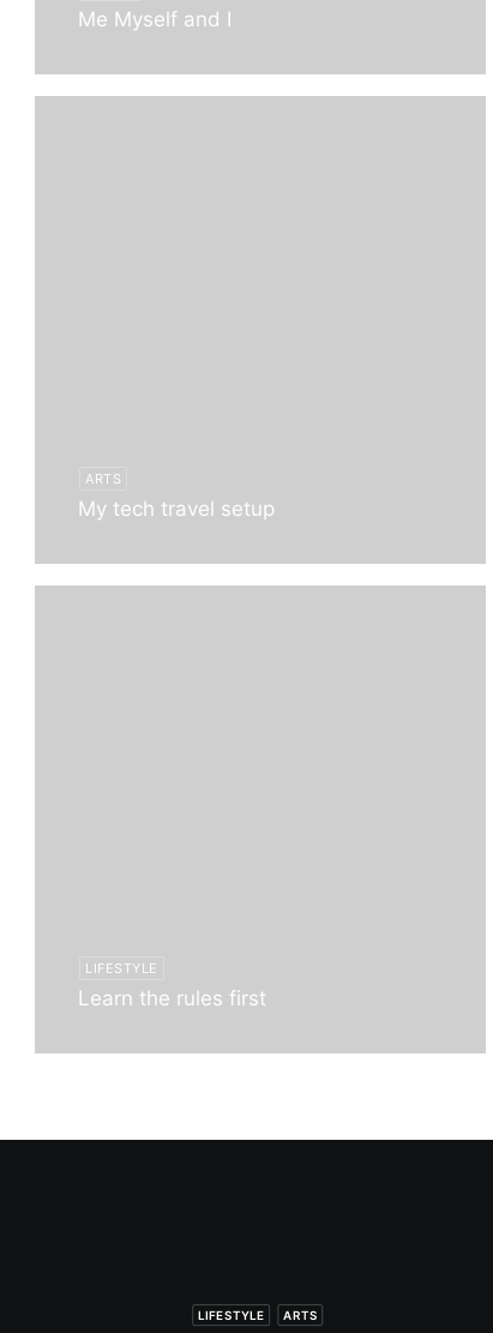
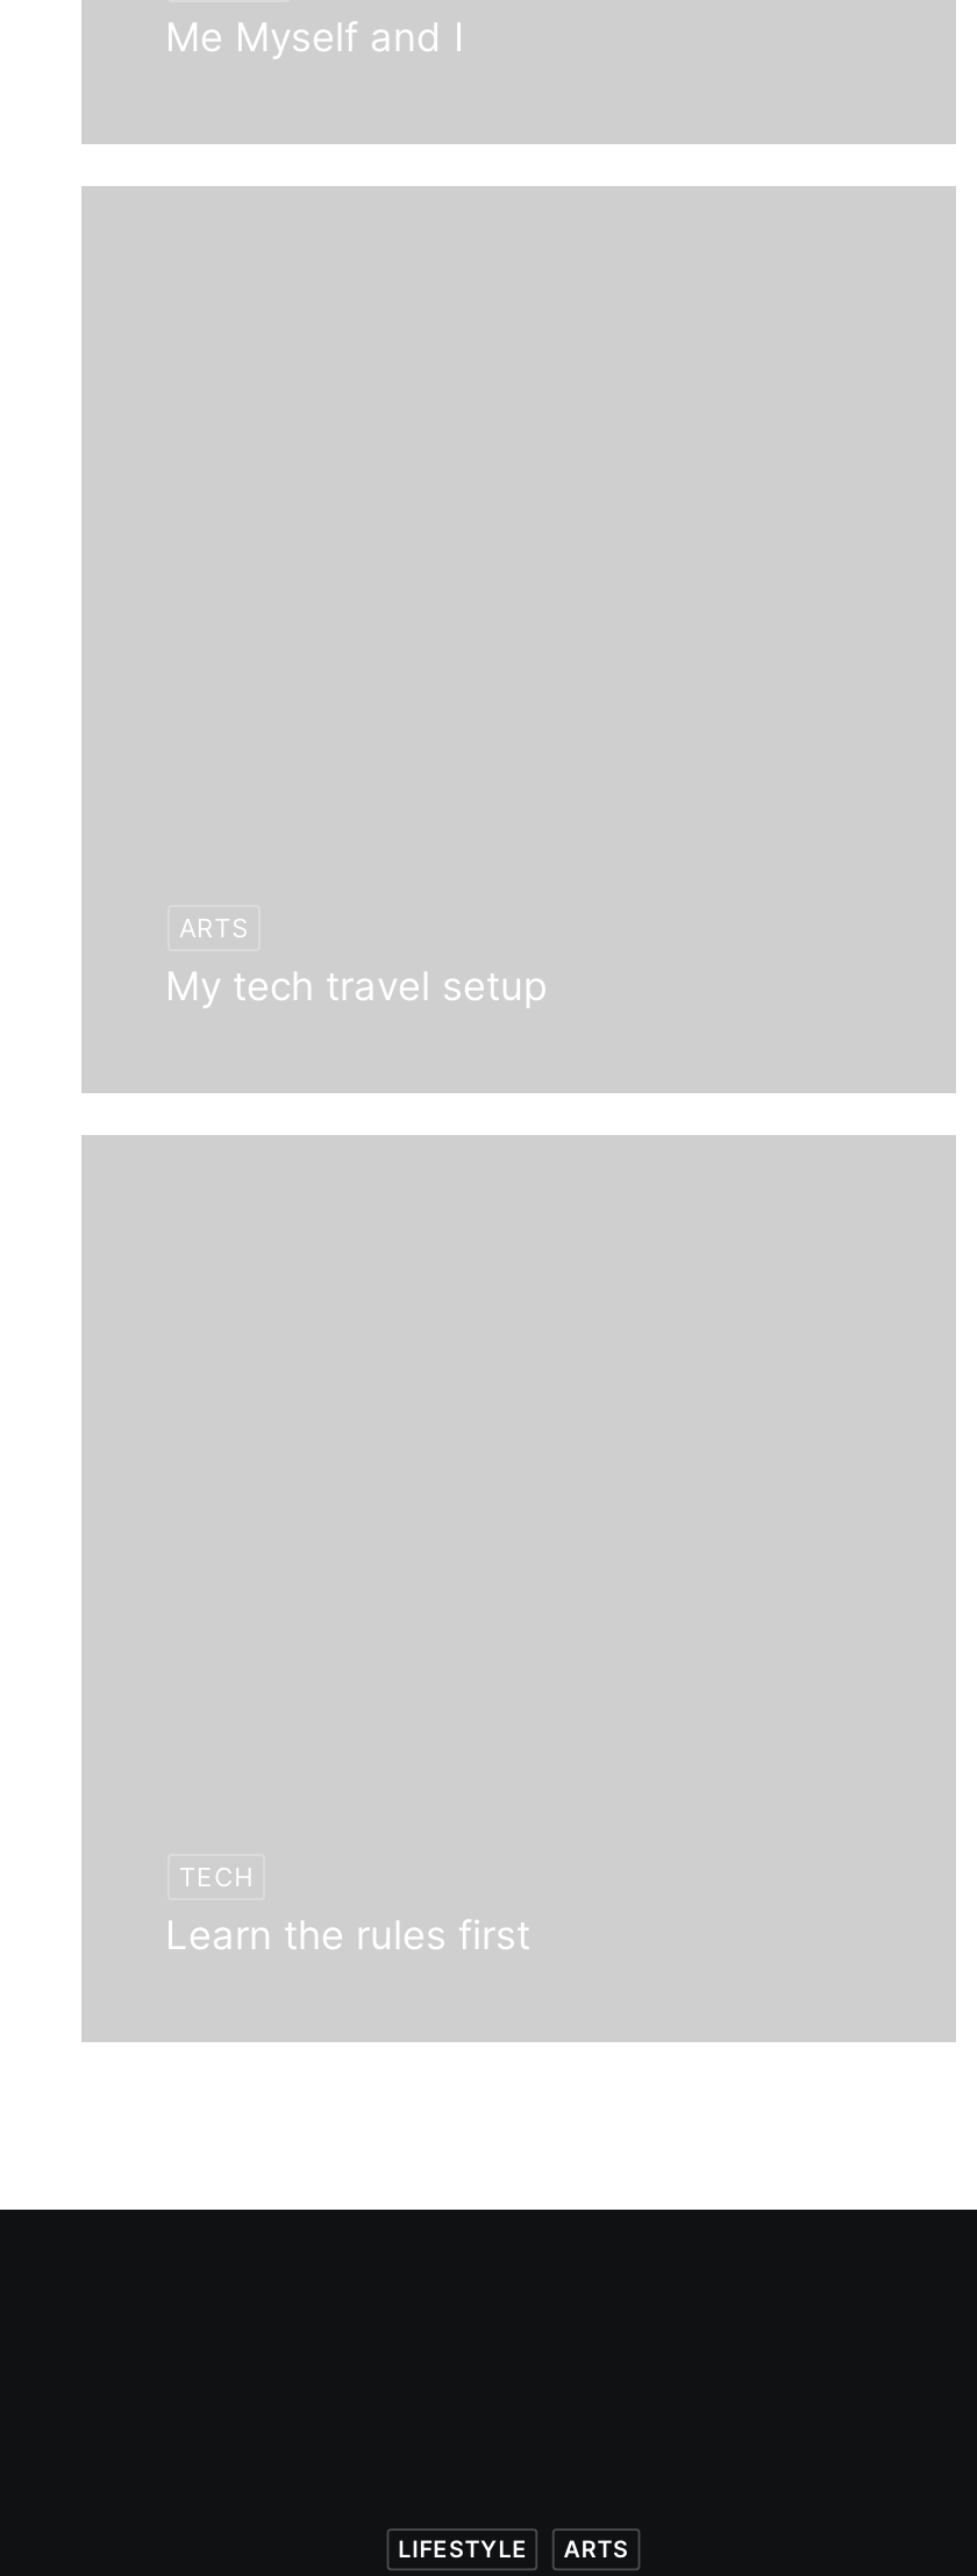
- LIFESTYLE
+ TECH
